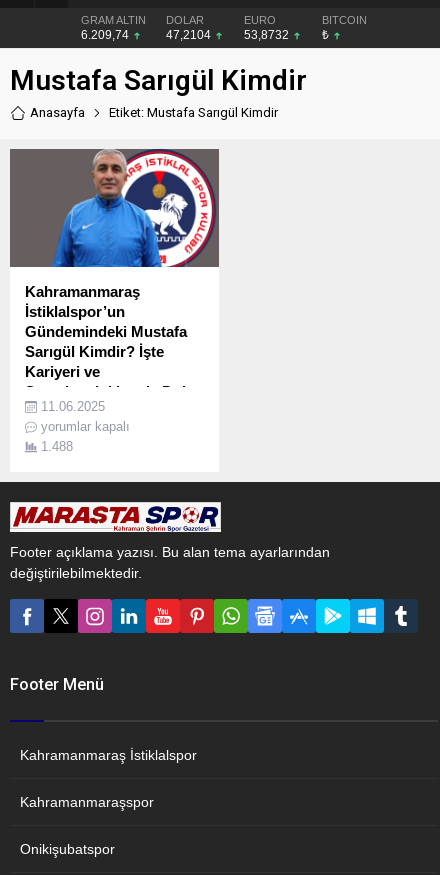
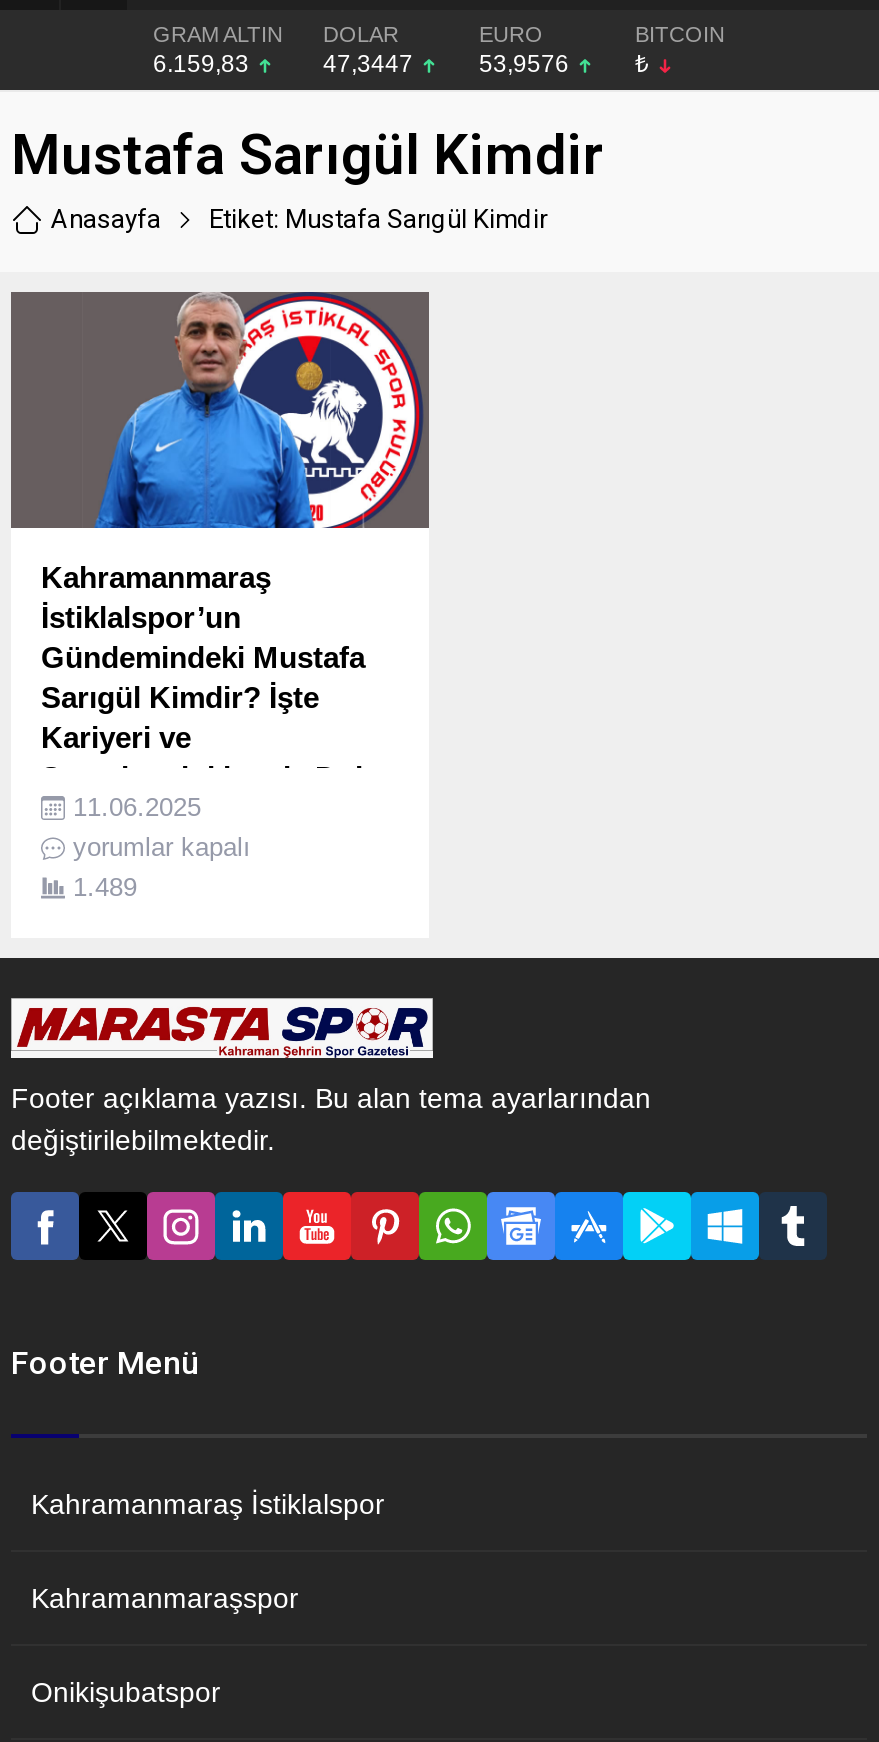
- 6.209,74
+ 6.159,83

- 47,2104
+ 47,3447

- 53,8732
+ 53,9576

- 1.488
+ 1.489
